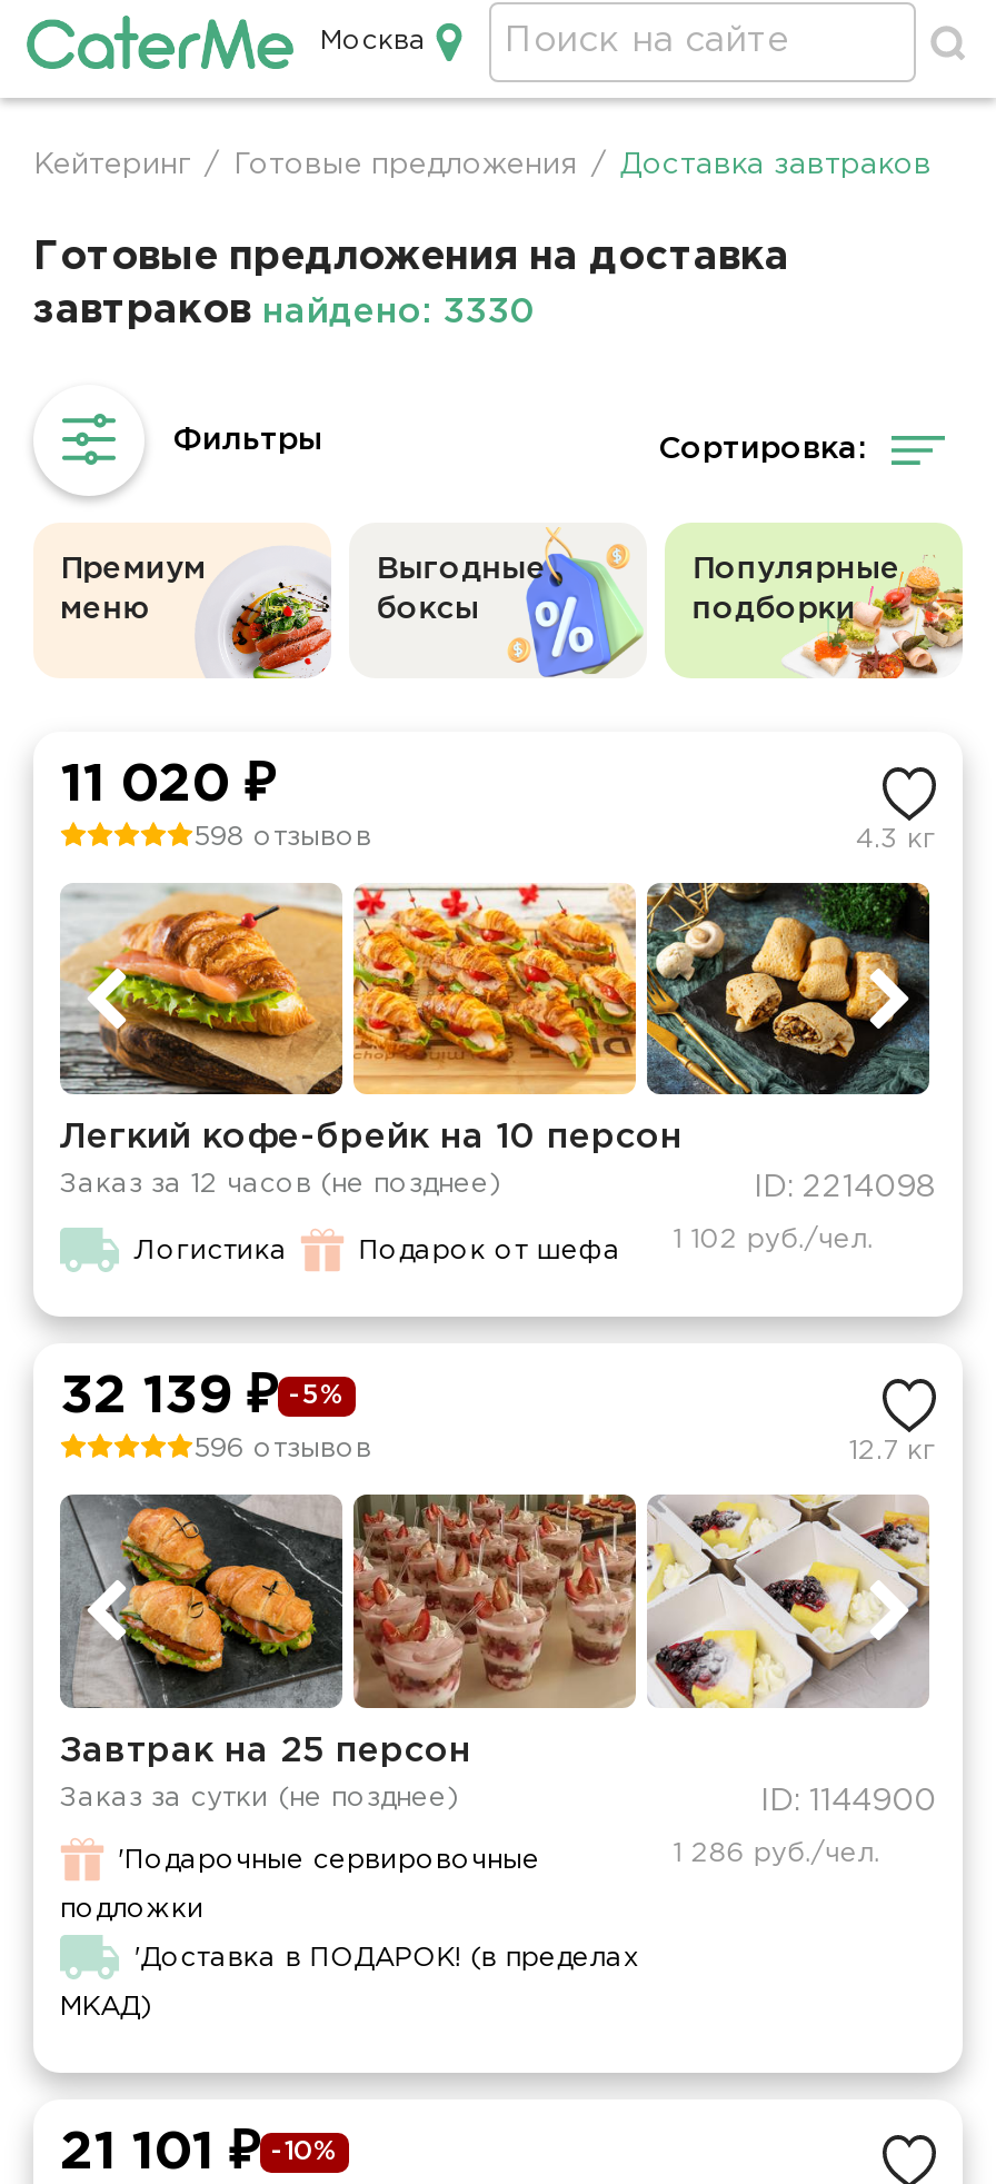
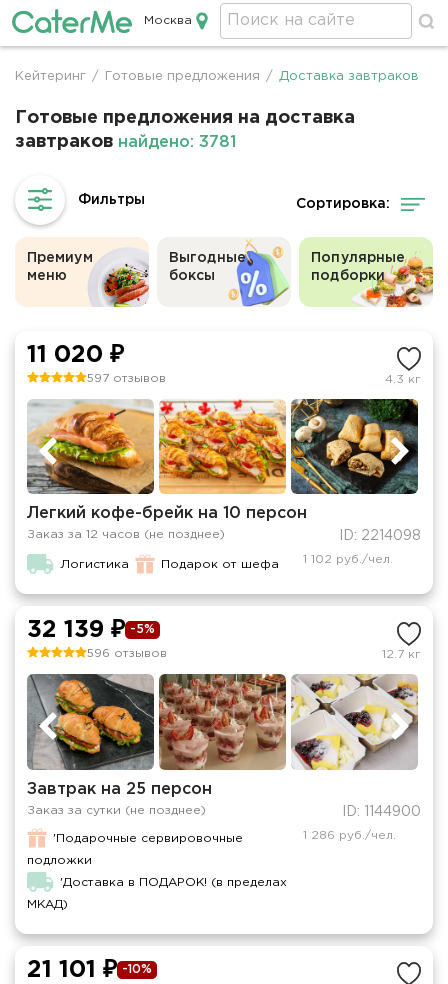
- завтраков найдено: 3330
+ завтраков найдено: 3781

- 598 отзывов
+ 597 отзывов
